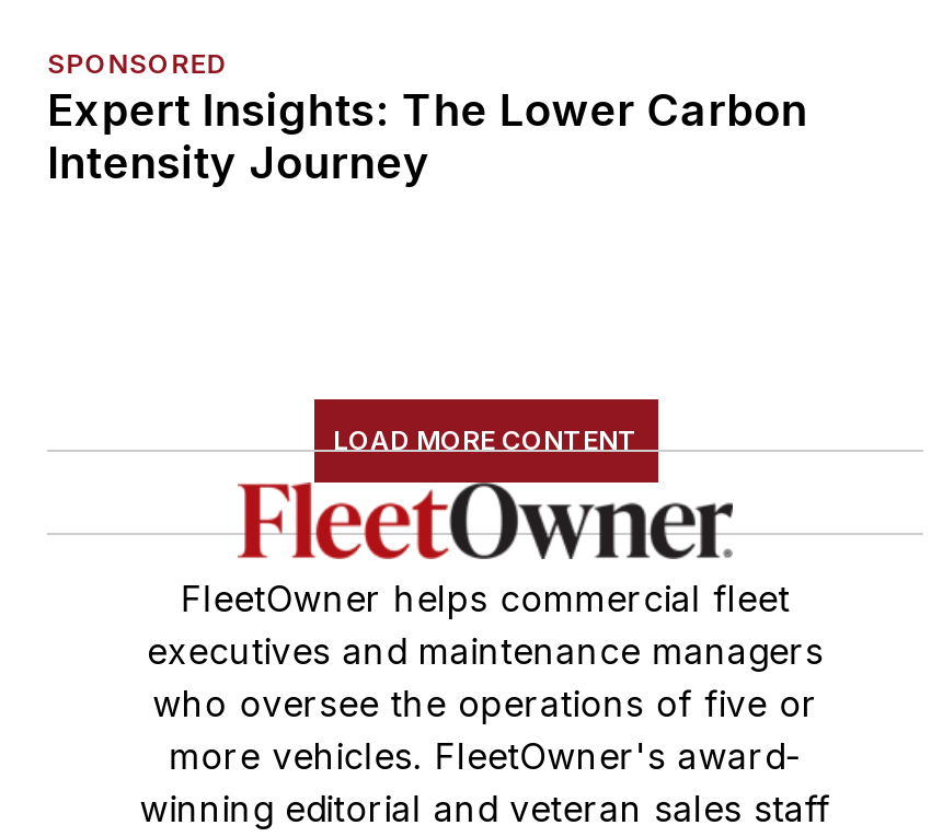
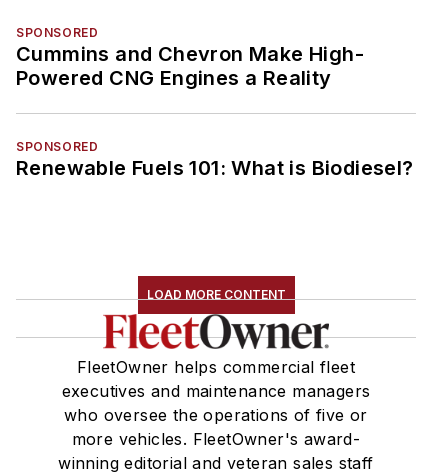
- Expert Insights: The Lower Carbon
- Intensity Journey
+ Cummins and Chevron Make High-
+ Powered CNG Engines a Reality
+ SPONSORED
+ Renewable Fuels 101: What is Biodiesel?
